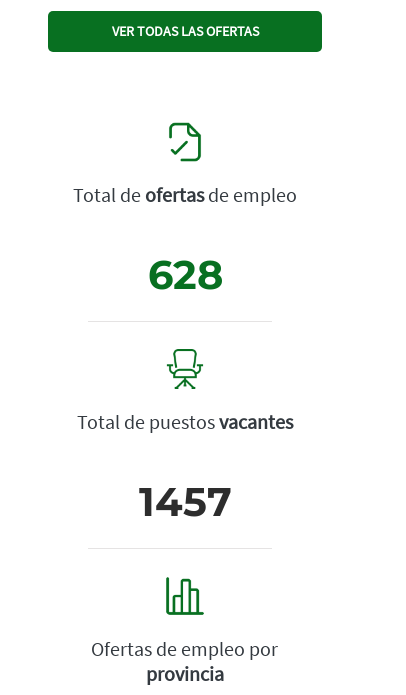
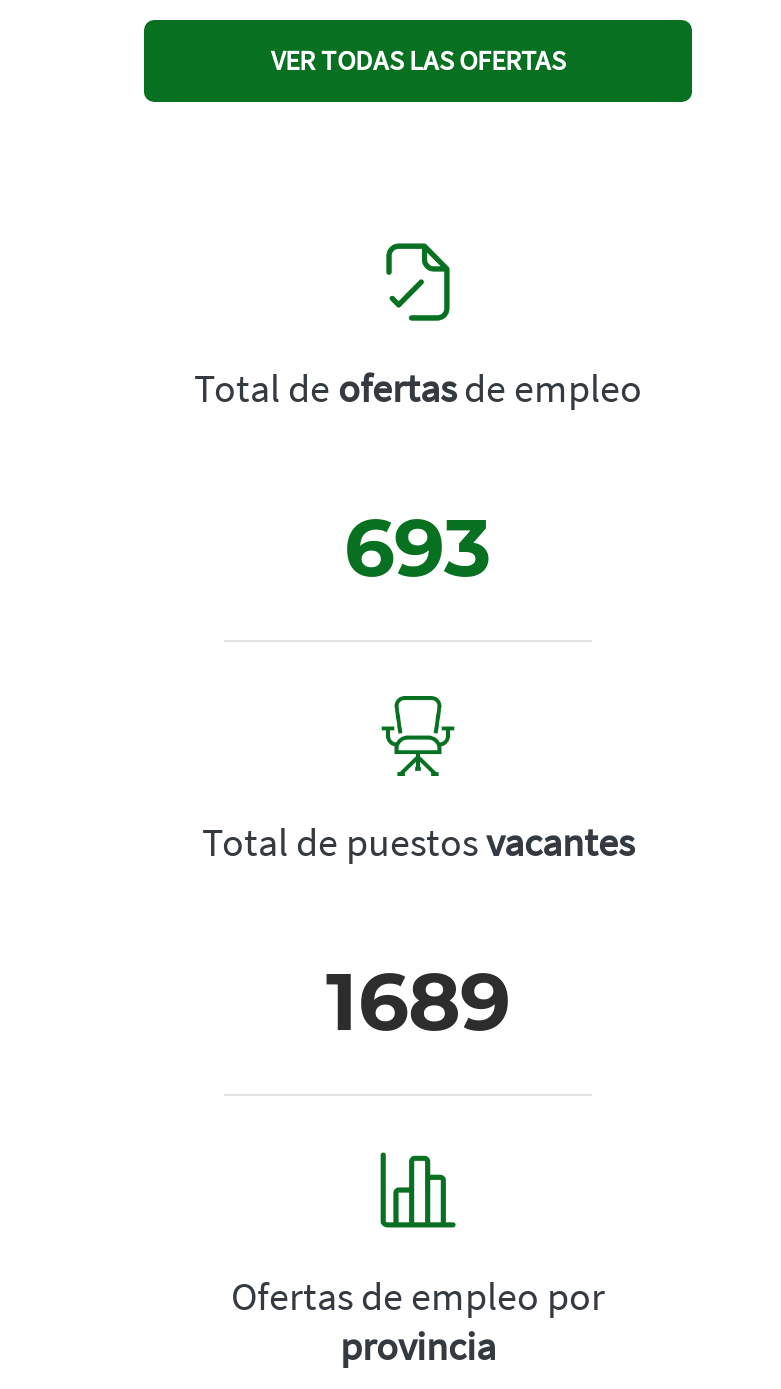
- 628
+ 693

- 1457
+ 1689
